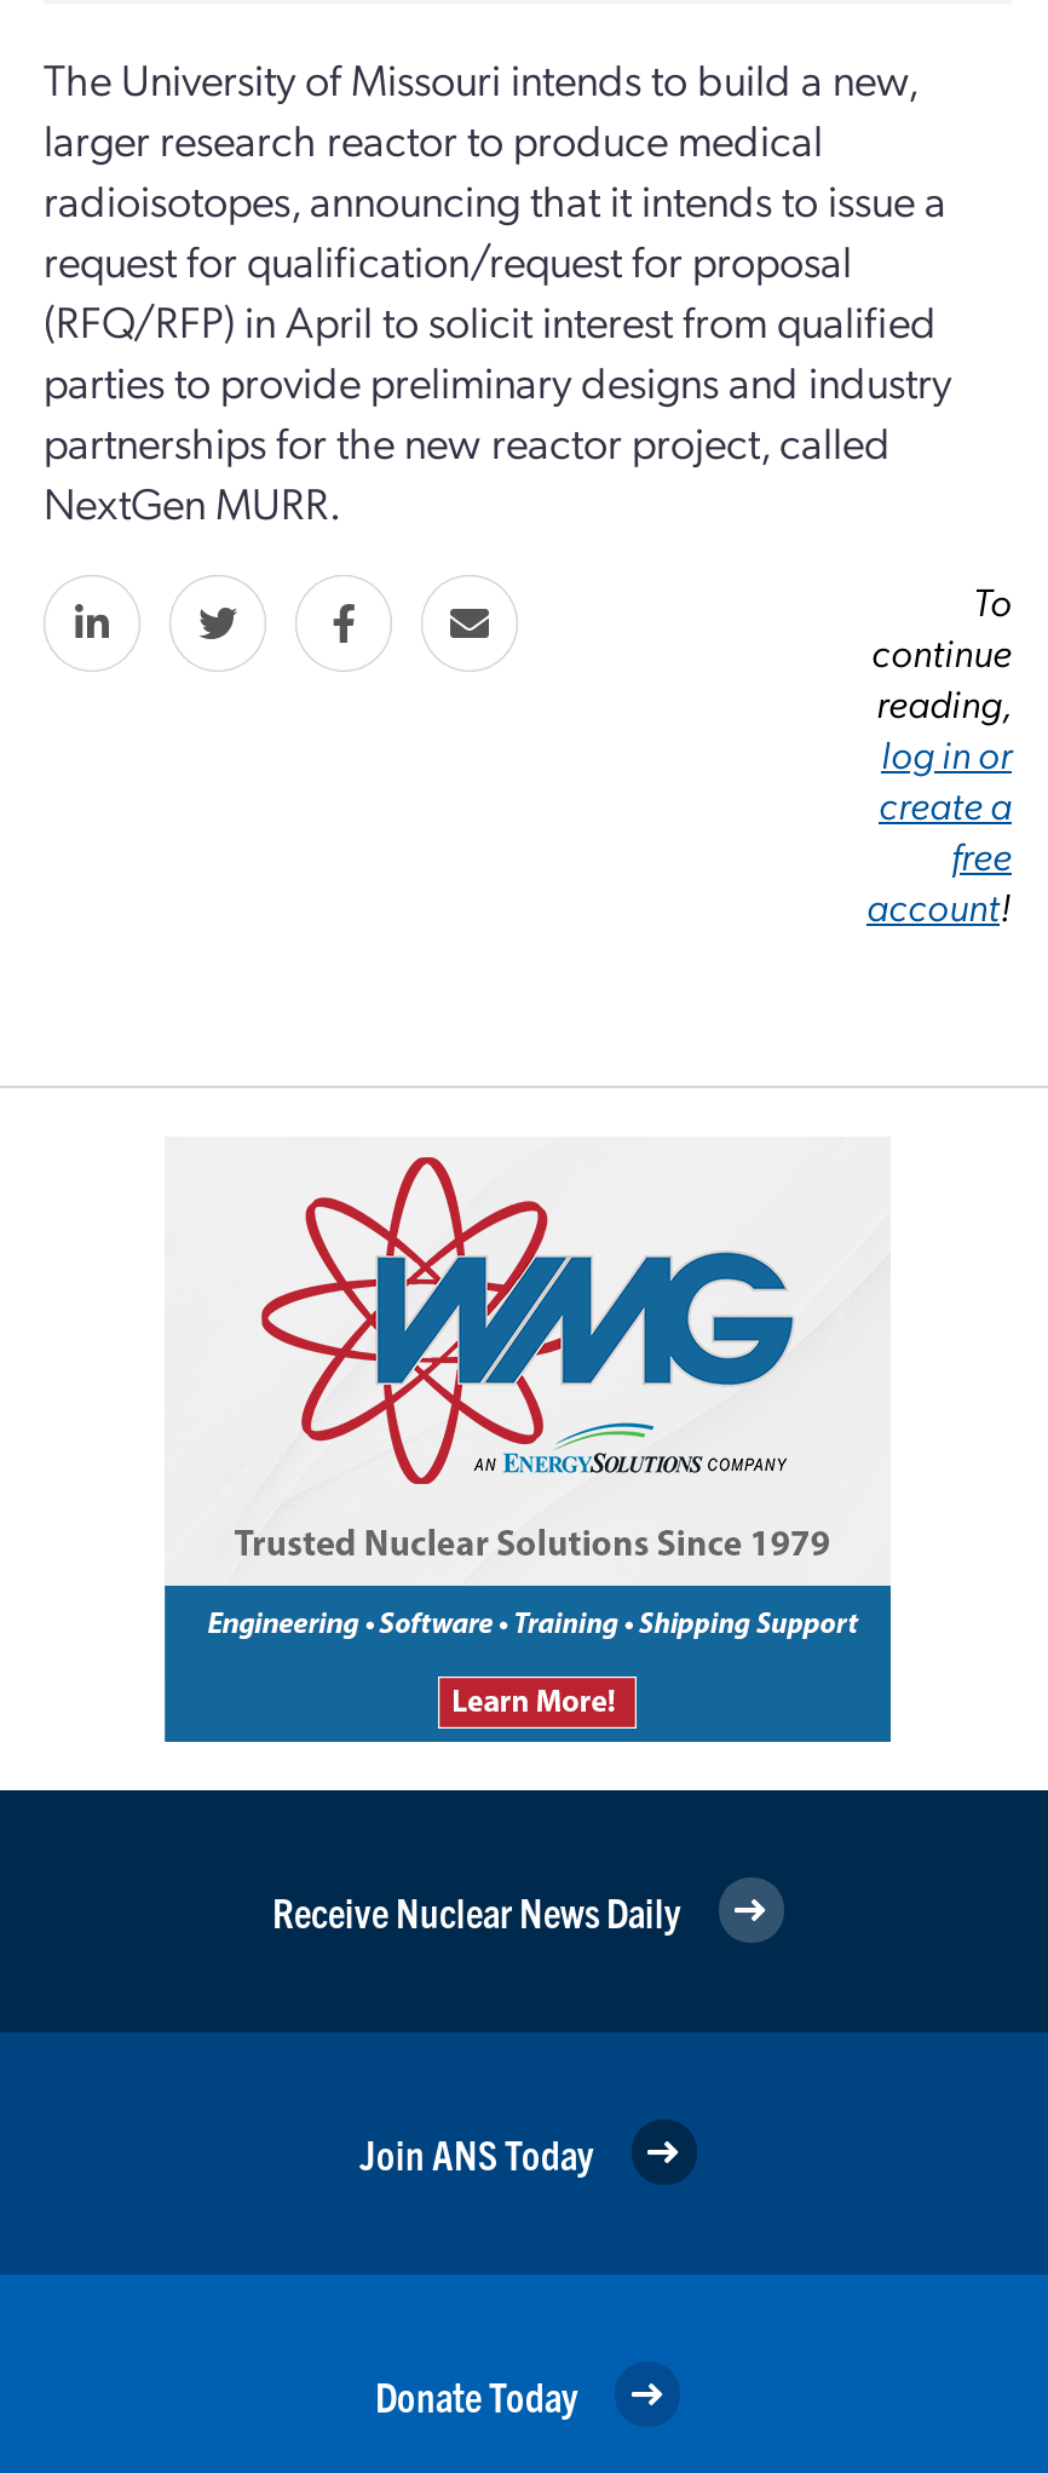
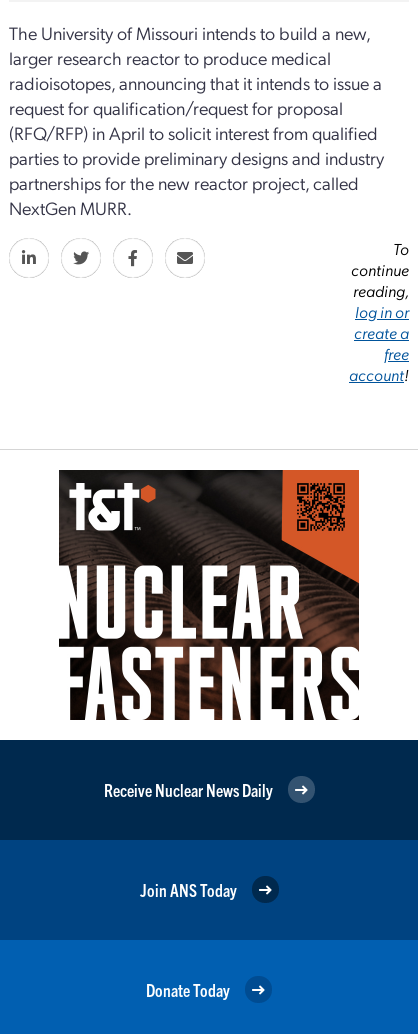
- [image]
+ [image]
